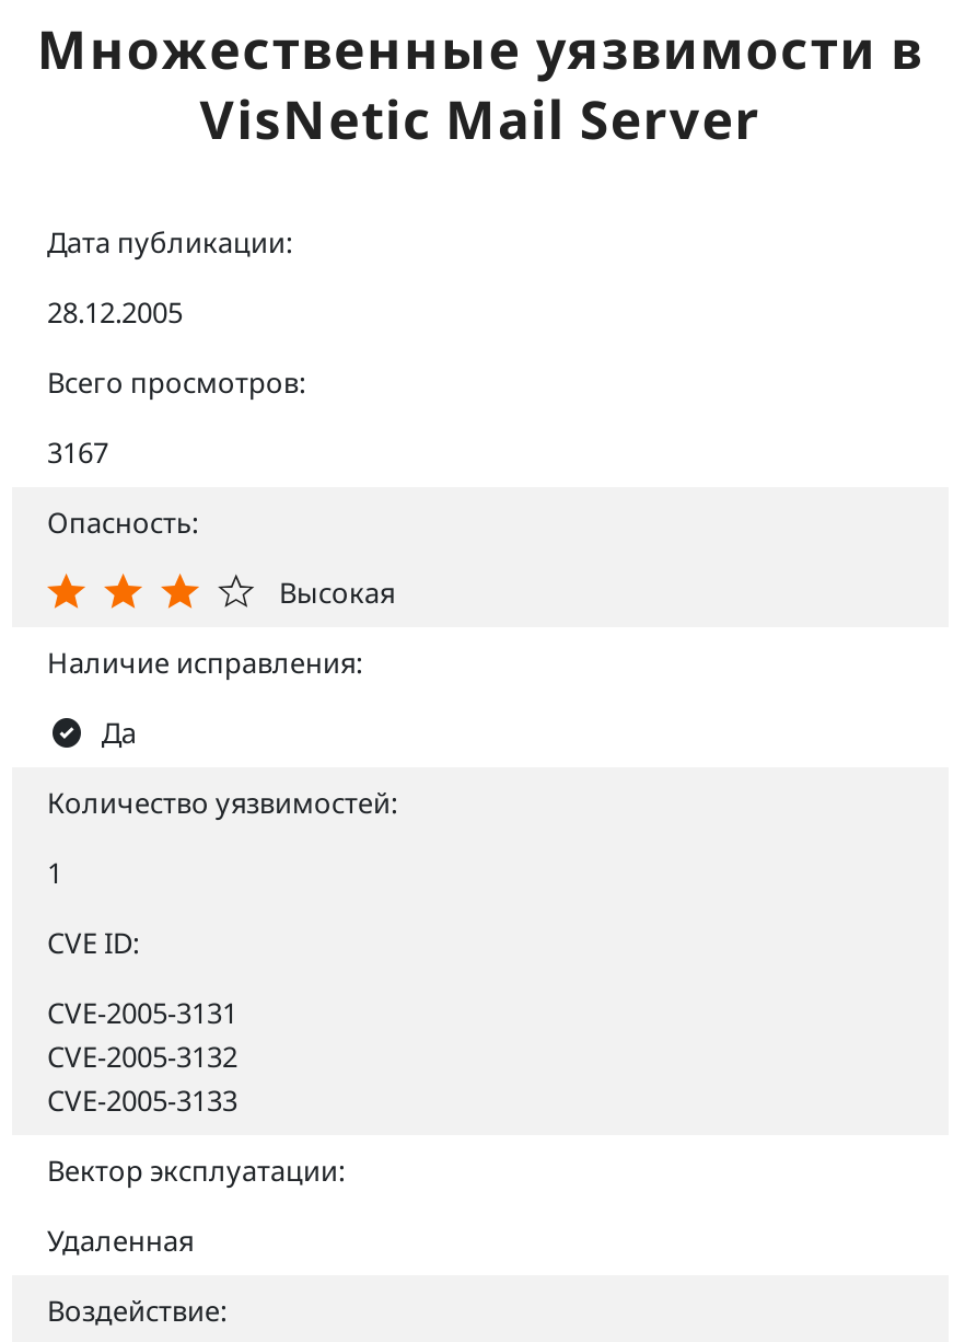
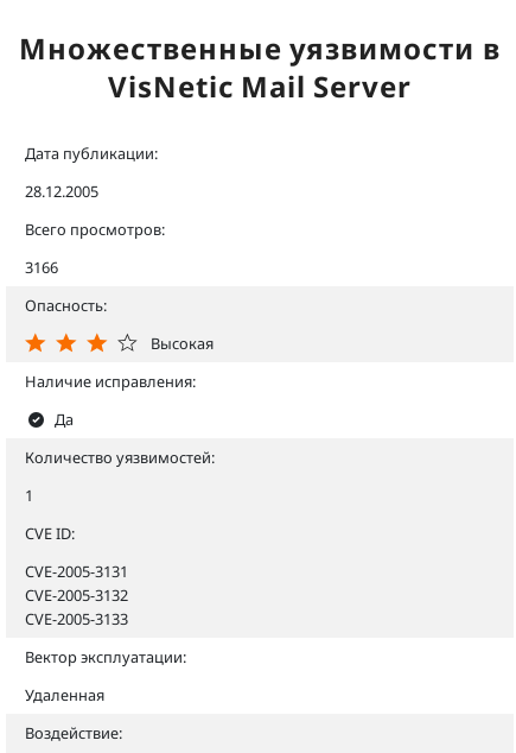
- 3167
+ 3166
